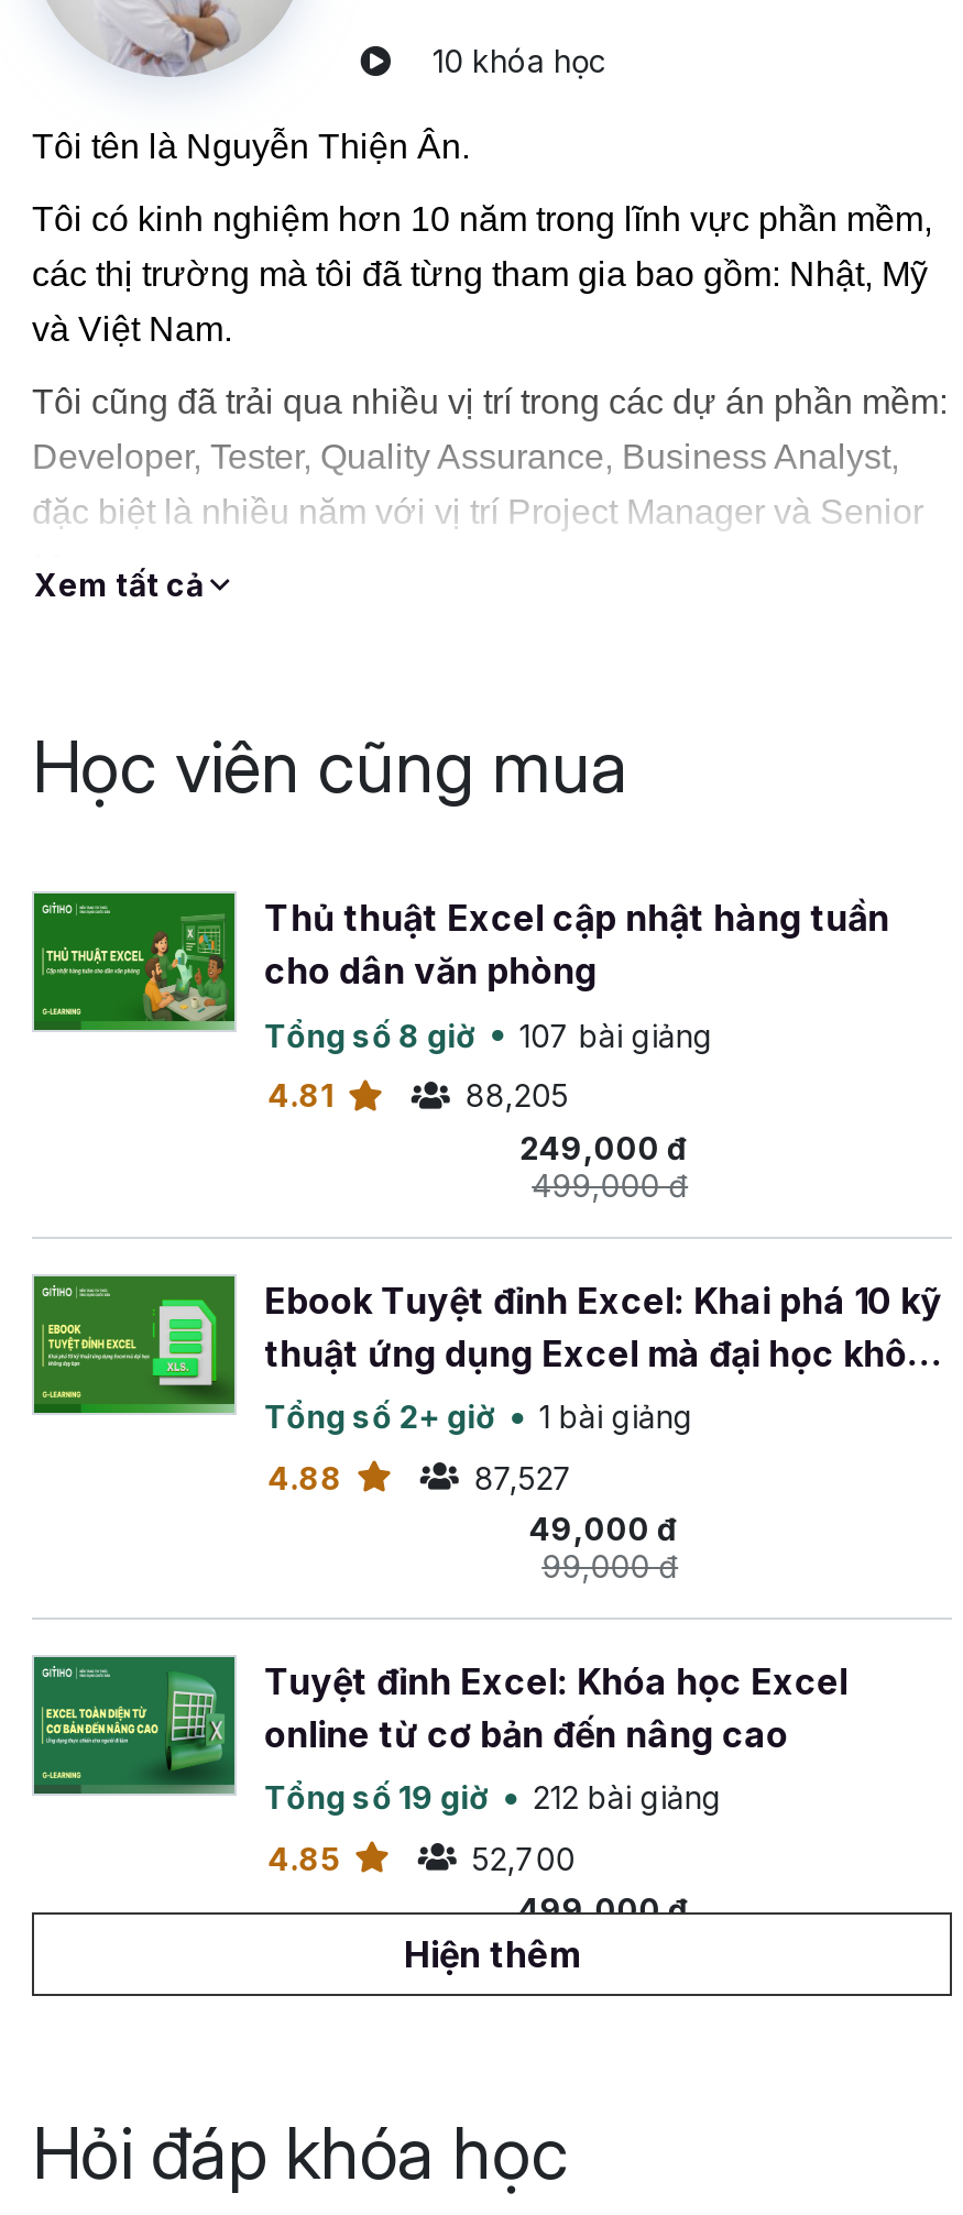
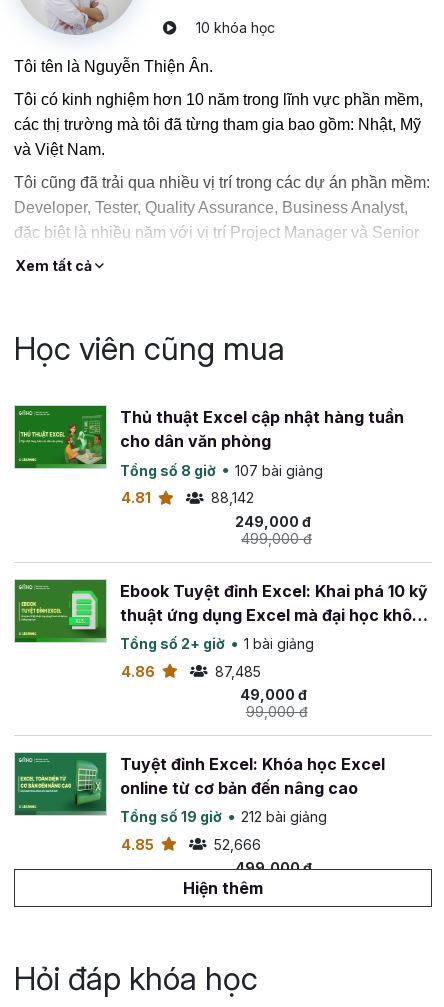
- 88,205
+ 88,142

- 4.88
+ 4.86

- 87,527
+ 87,485

- 52,700
+ 52,666
